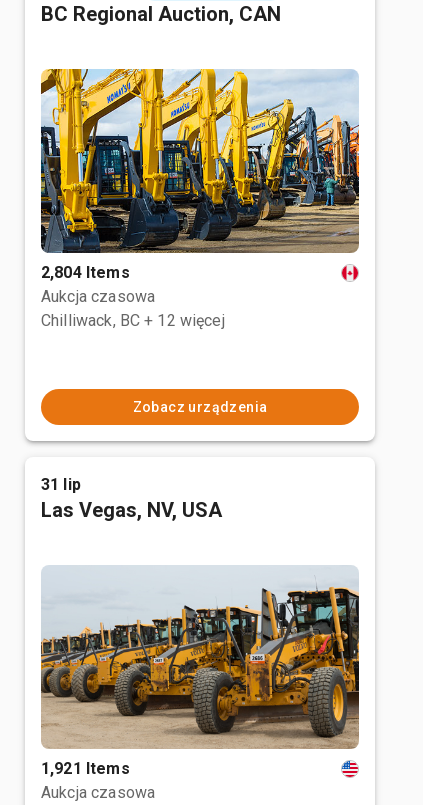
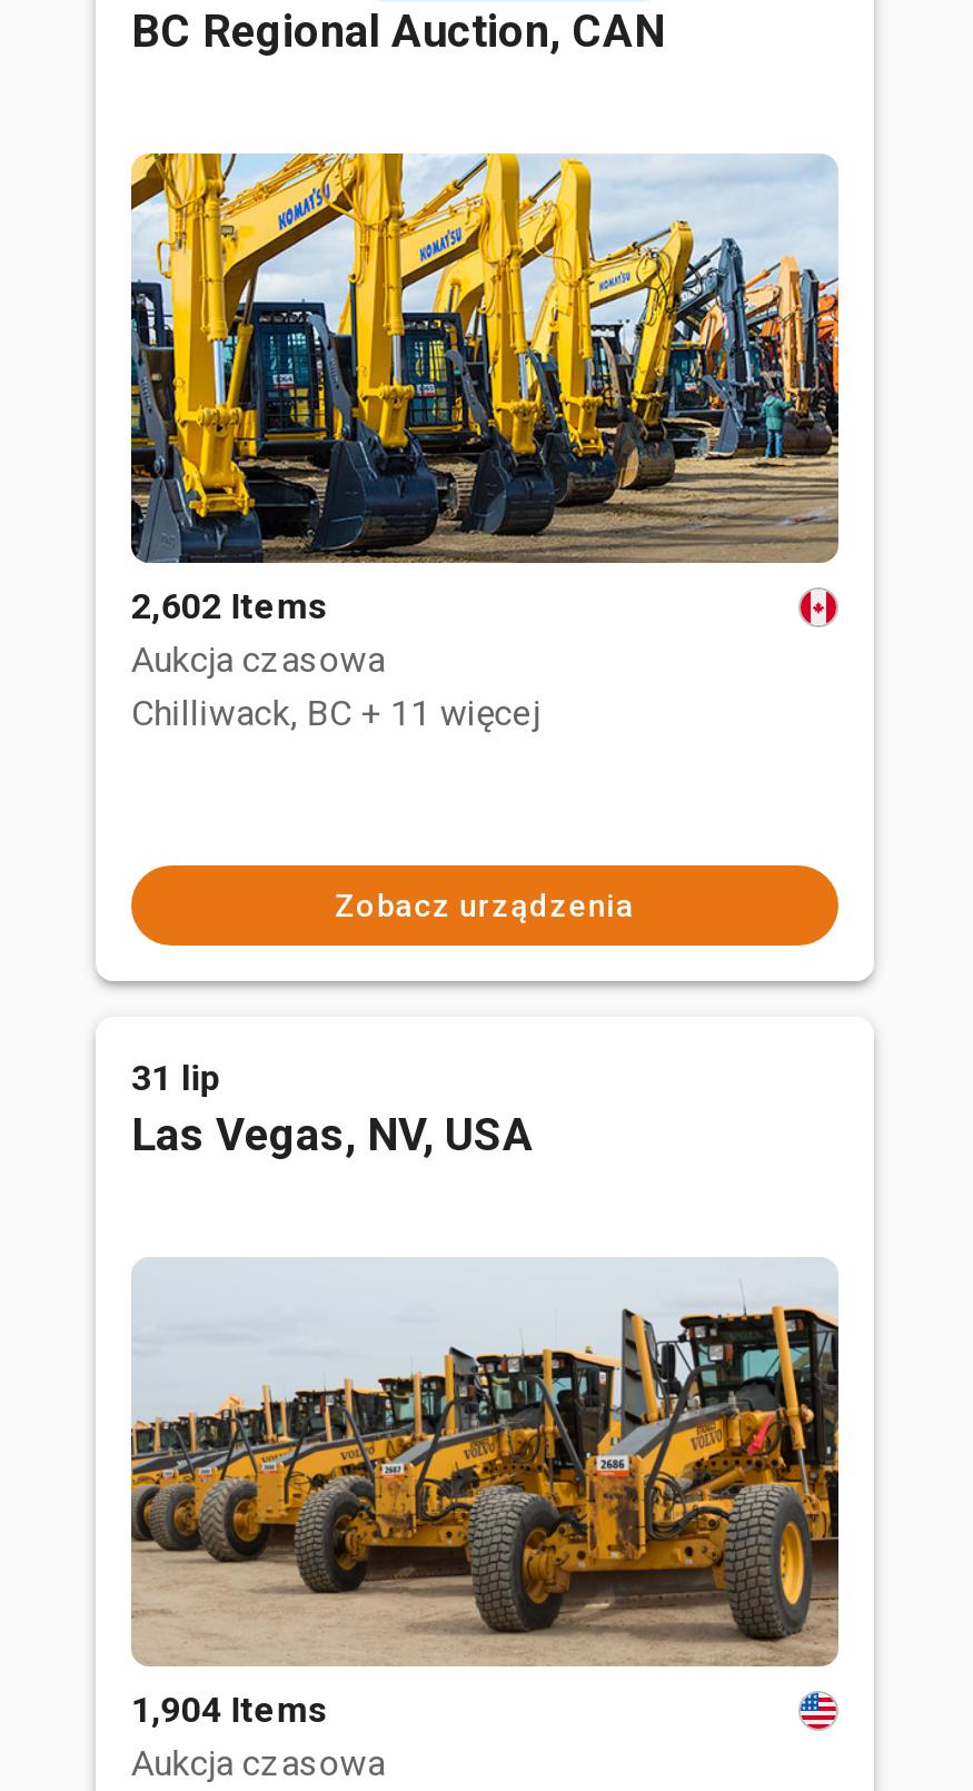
- 2,804 Items
+ 2,602 Items

- Chilliwack, BC + 12 więcej
+ Chilliwack, BC + 11 więcej

- 1,921 Items
+ 1,904 Items
